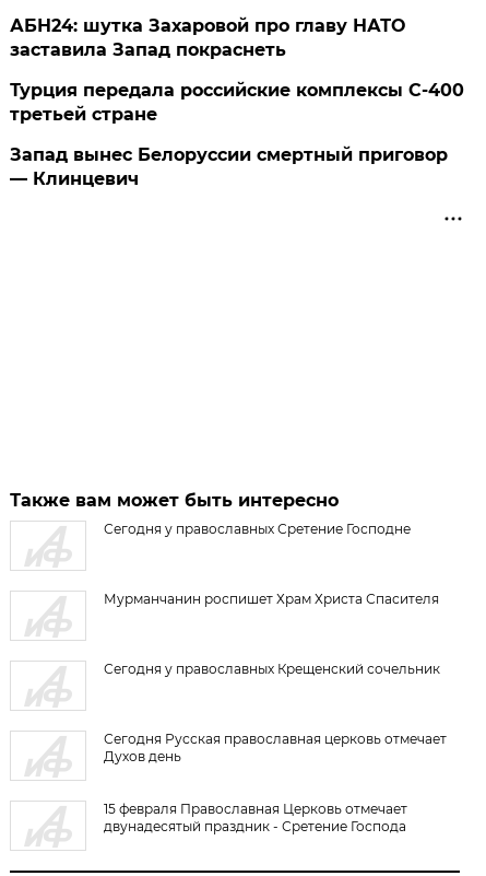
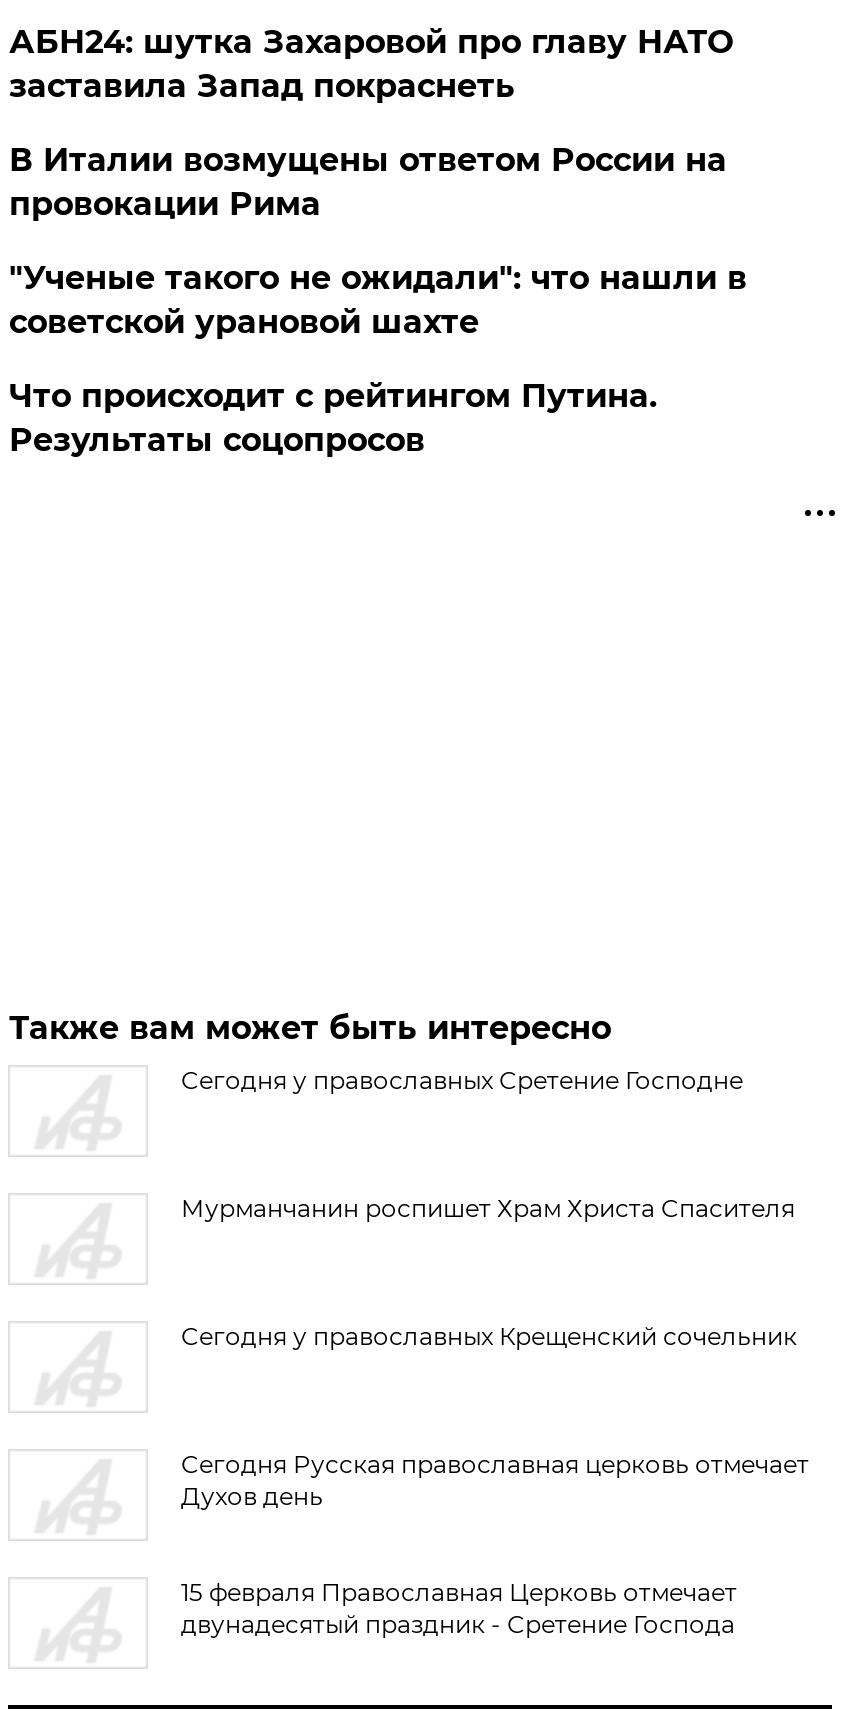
- Турция передала российские комплексы С-400
- третьей стране
- Запад вынес Белоруссии смертный приговор
- — Клинцевич
+ В Италии возмущены ответом России на
+ провокации Рима
+ "Ученые такого не ожидали": что нашли в
+ советской урановой шахте
+ Что происходит с рейтингом Путина.
+ Результаты соцопросов
